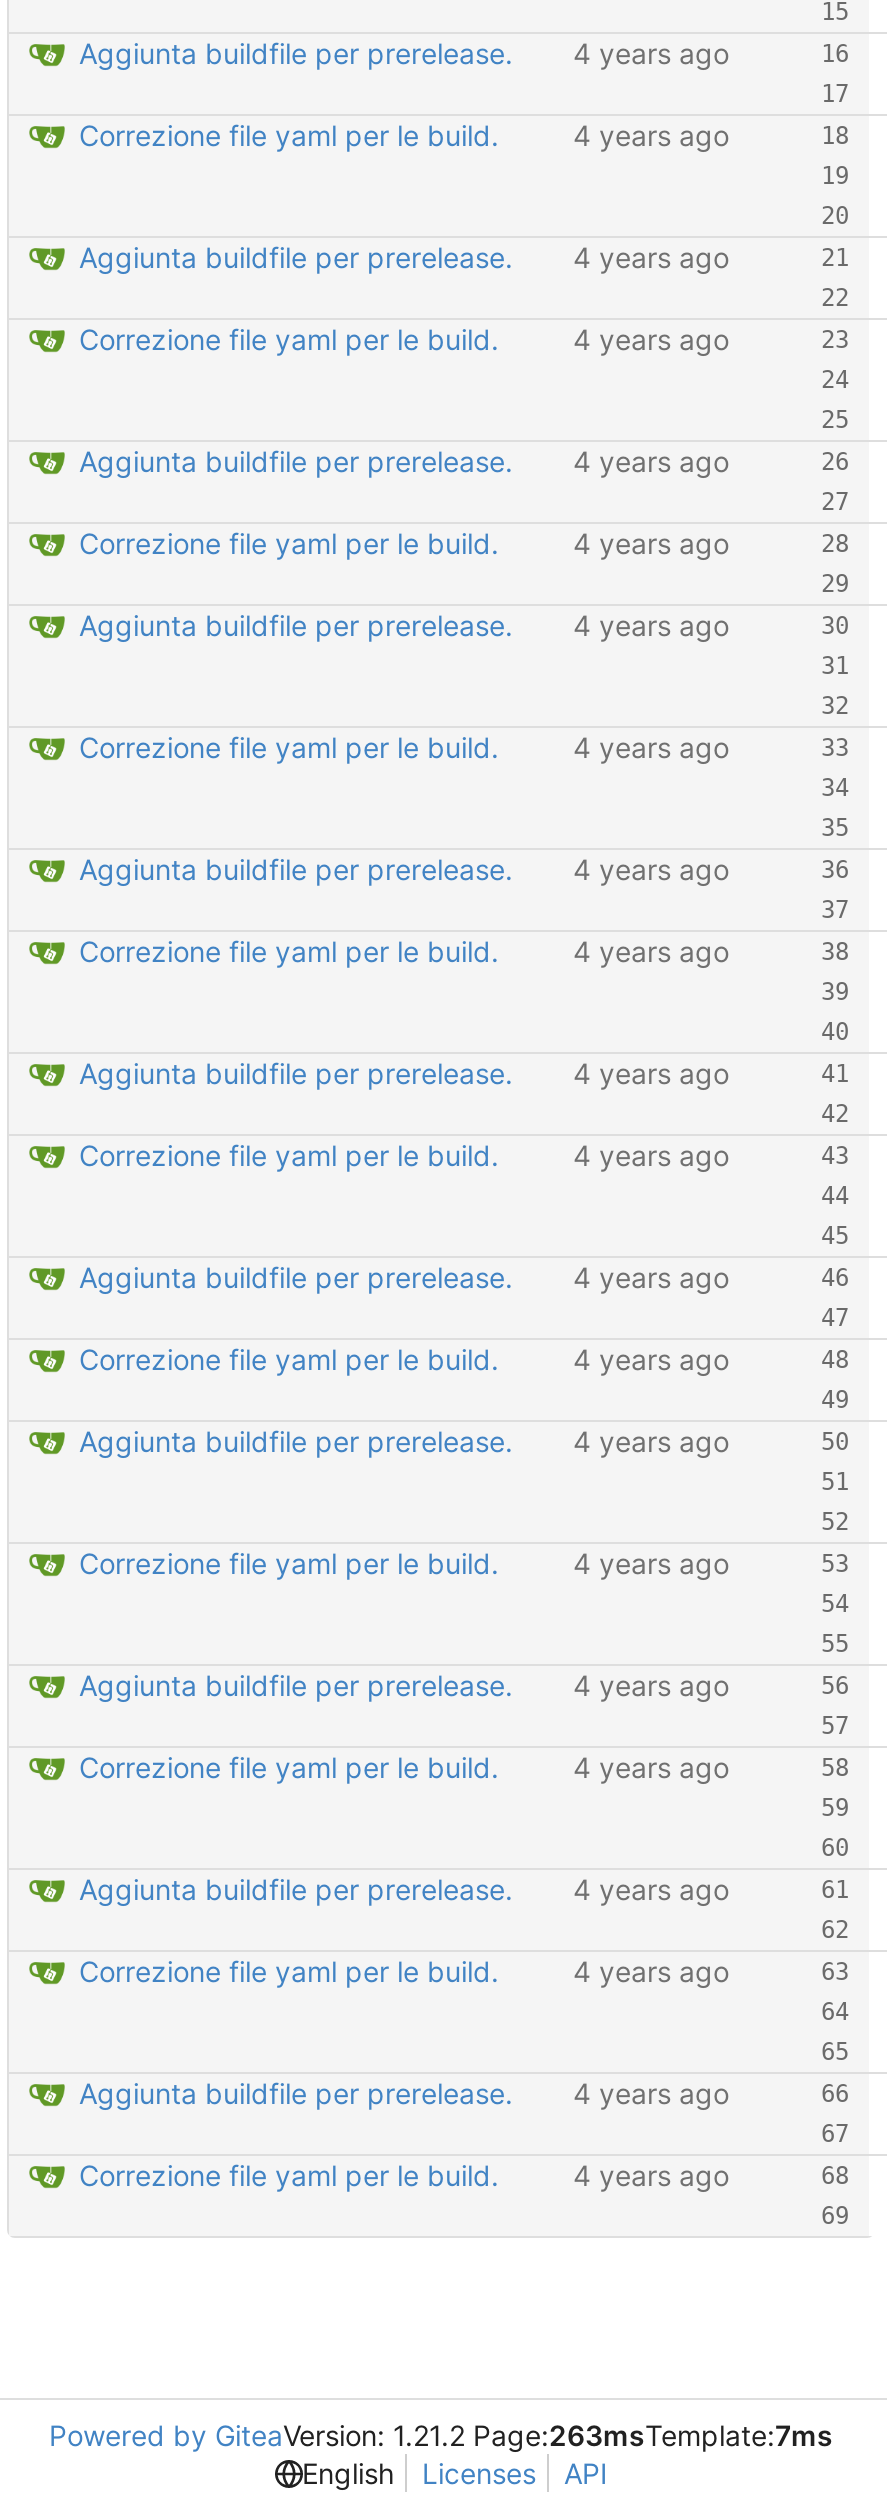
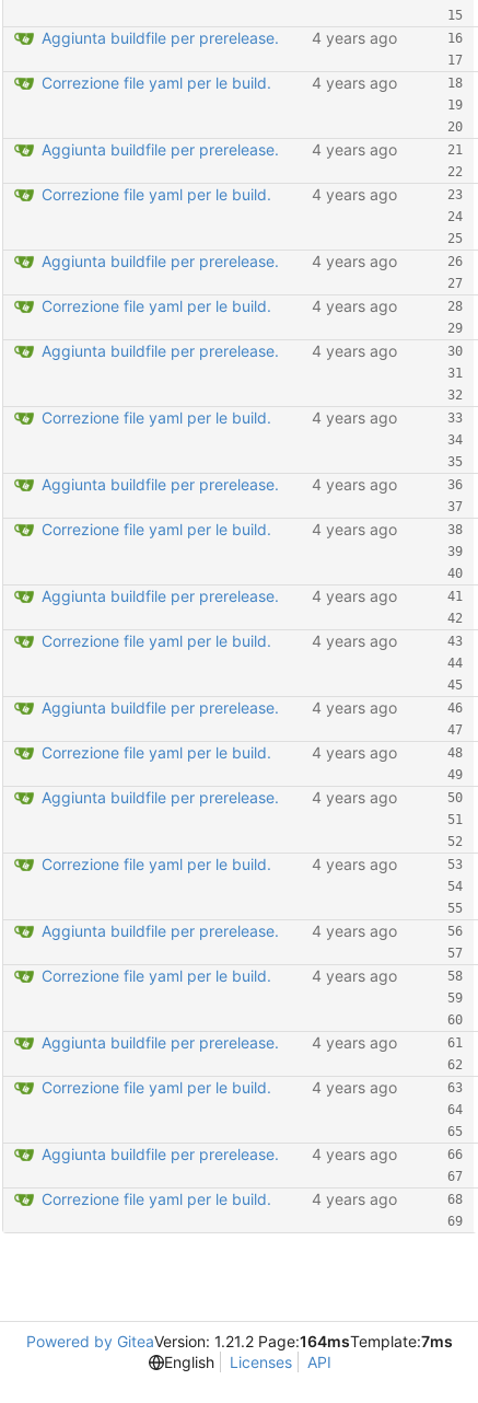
- Powered by GiteaVersion: 1.21.2 Page:263msTemplate:7ms
+ Powered by GiteaVersion: 1.21.2 Page:164msTemplate:7ms
